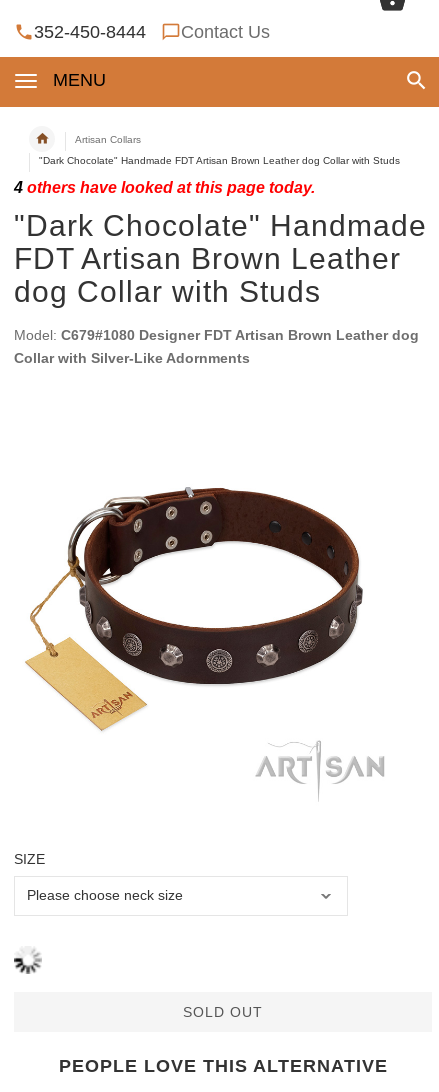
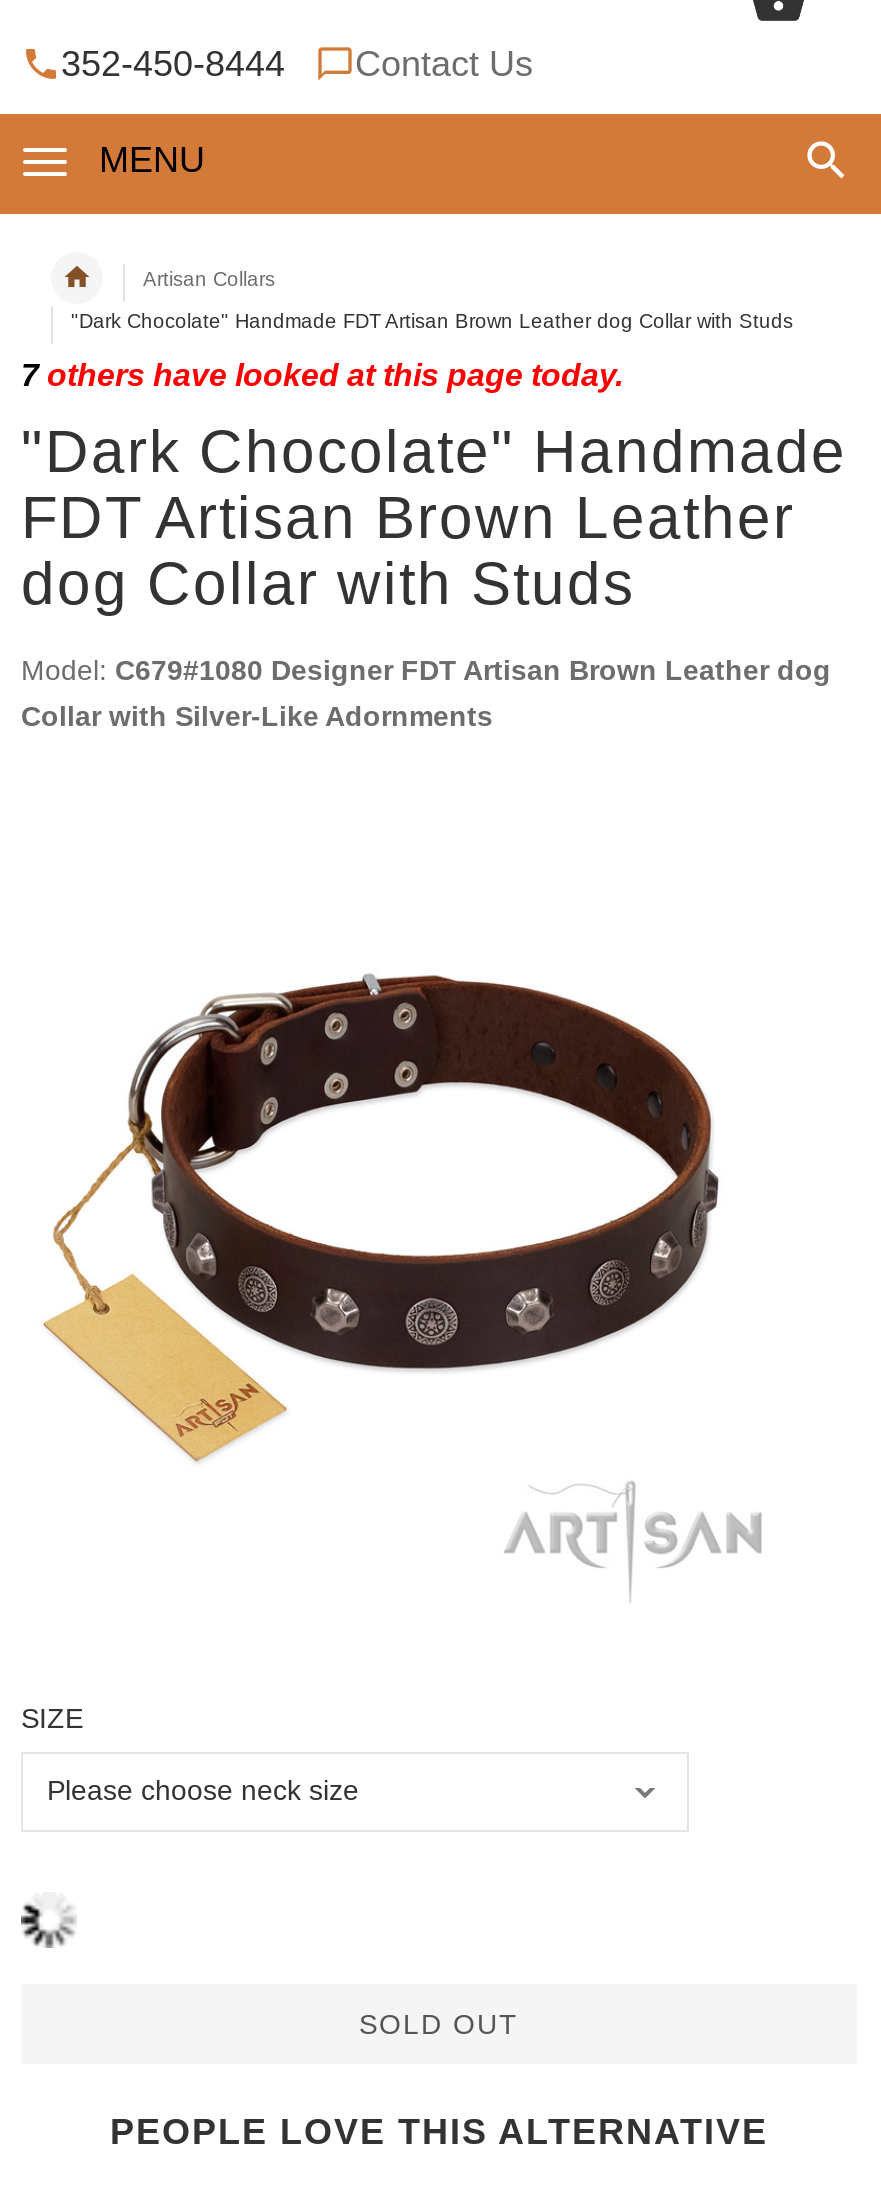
- 4 others have looked at this page today.
+ 7 others have looked at this page today.
